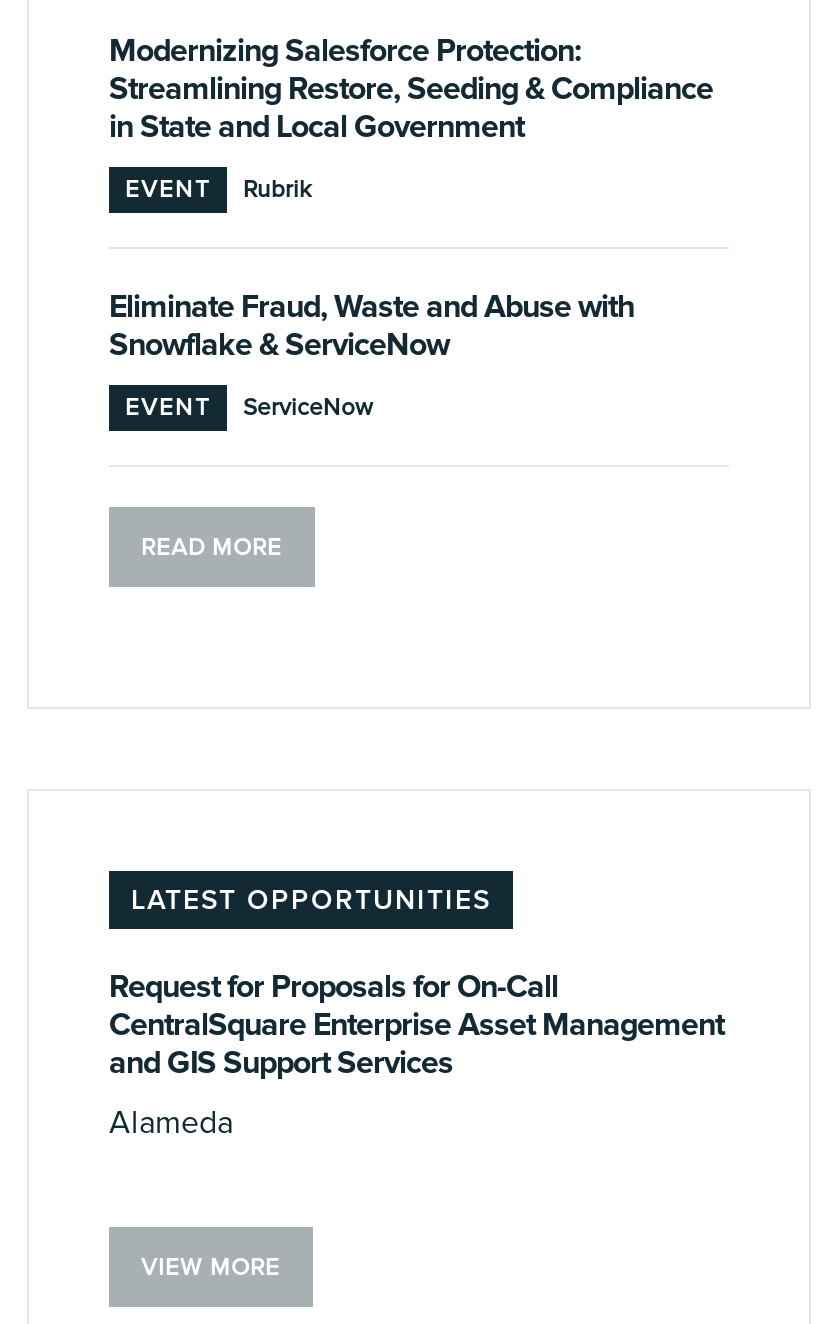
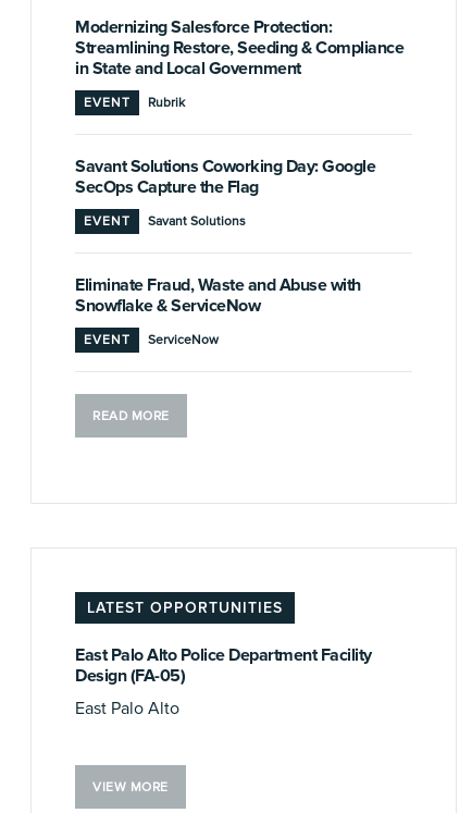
+ Savant Solutions Coworking Day: Google
+ SecOps Capture the Flag
+ EVENT
+ Savant Solutions

moved down: Eliminate Fraud, Waste and Abuse with | Snowflake & ServiceNow | EVENT | ServiceNow | READ MORE | LATEST OPPORTUNITIES

- Request for Proposals for On-Call
- CentralSquare Enterprise Asset Management
- and GIS Support Services
+ East Palo Alto Police Department Facility
+ Design (FA-05)

- Alameda
+ East Palo Alto
